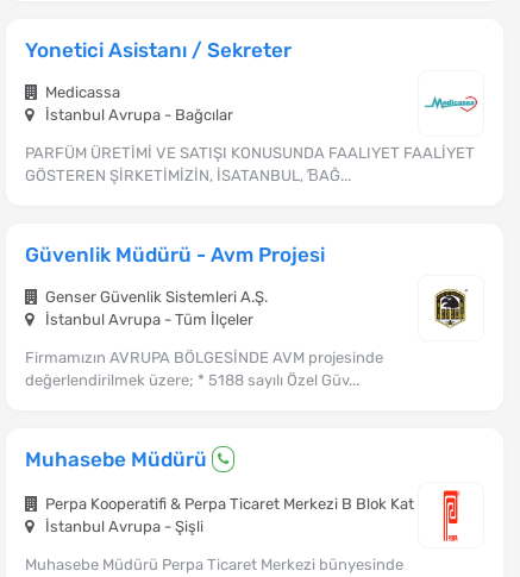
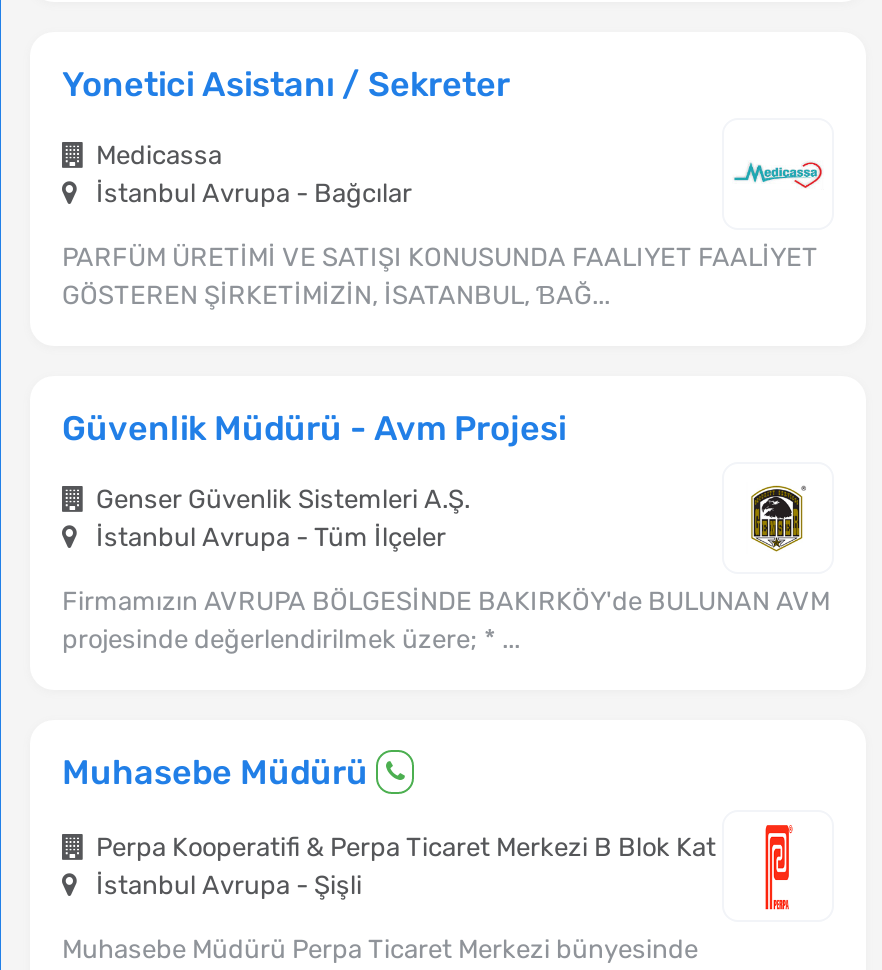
- Firmamızın AVRUPA BÖLGESİNDE AVM projesinde
- değerlendirilmek üzere; * 5188 sayılı Özel Güv...
+ Firmamızın AVRUPA BÖLGESİNDE BAKIRKÖY'de BULUNAN AVM
+ projesinde değerlendirilmek üzere; * ...
